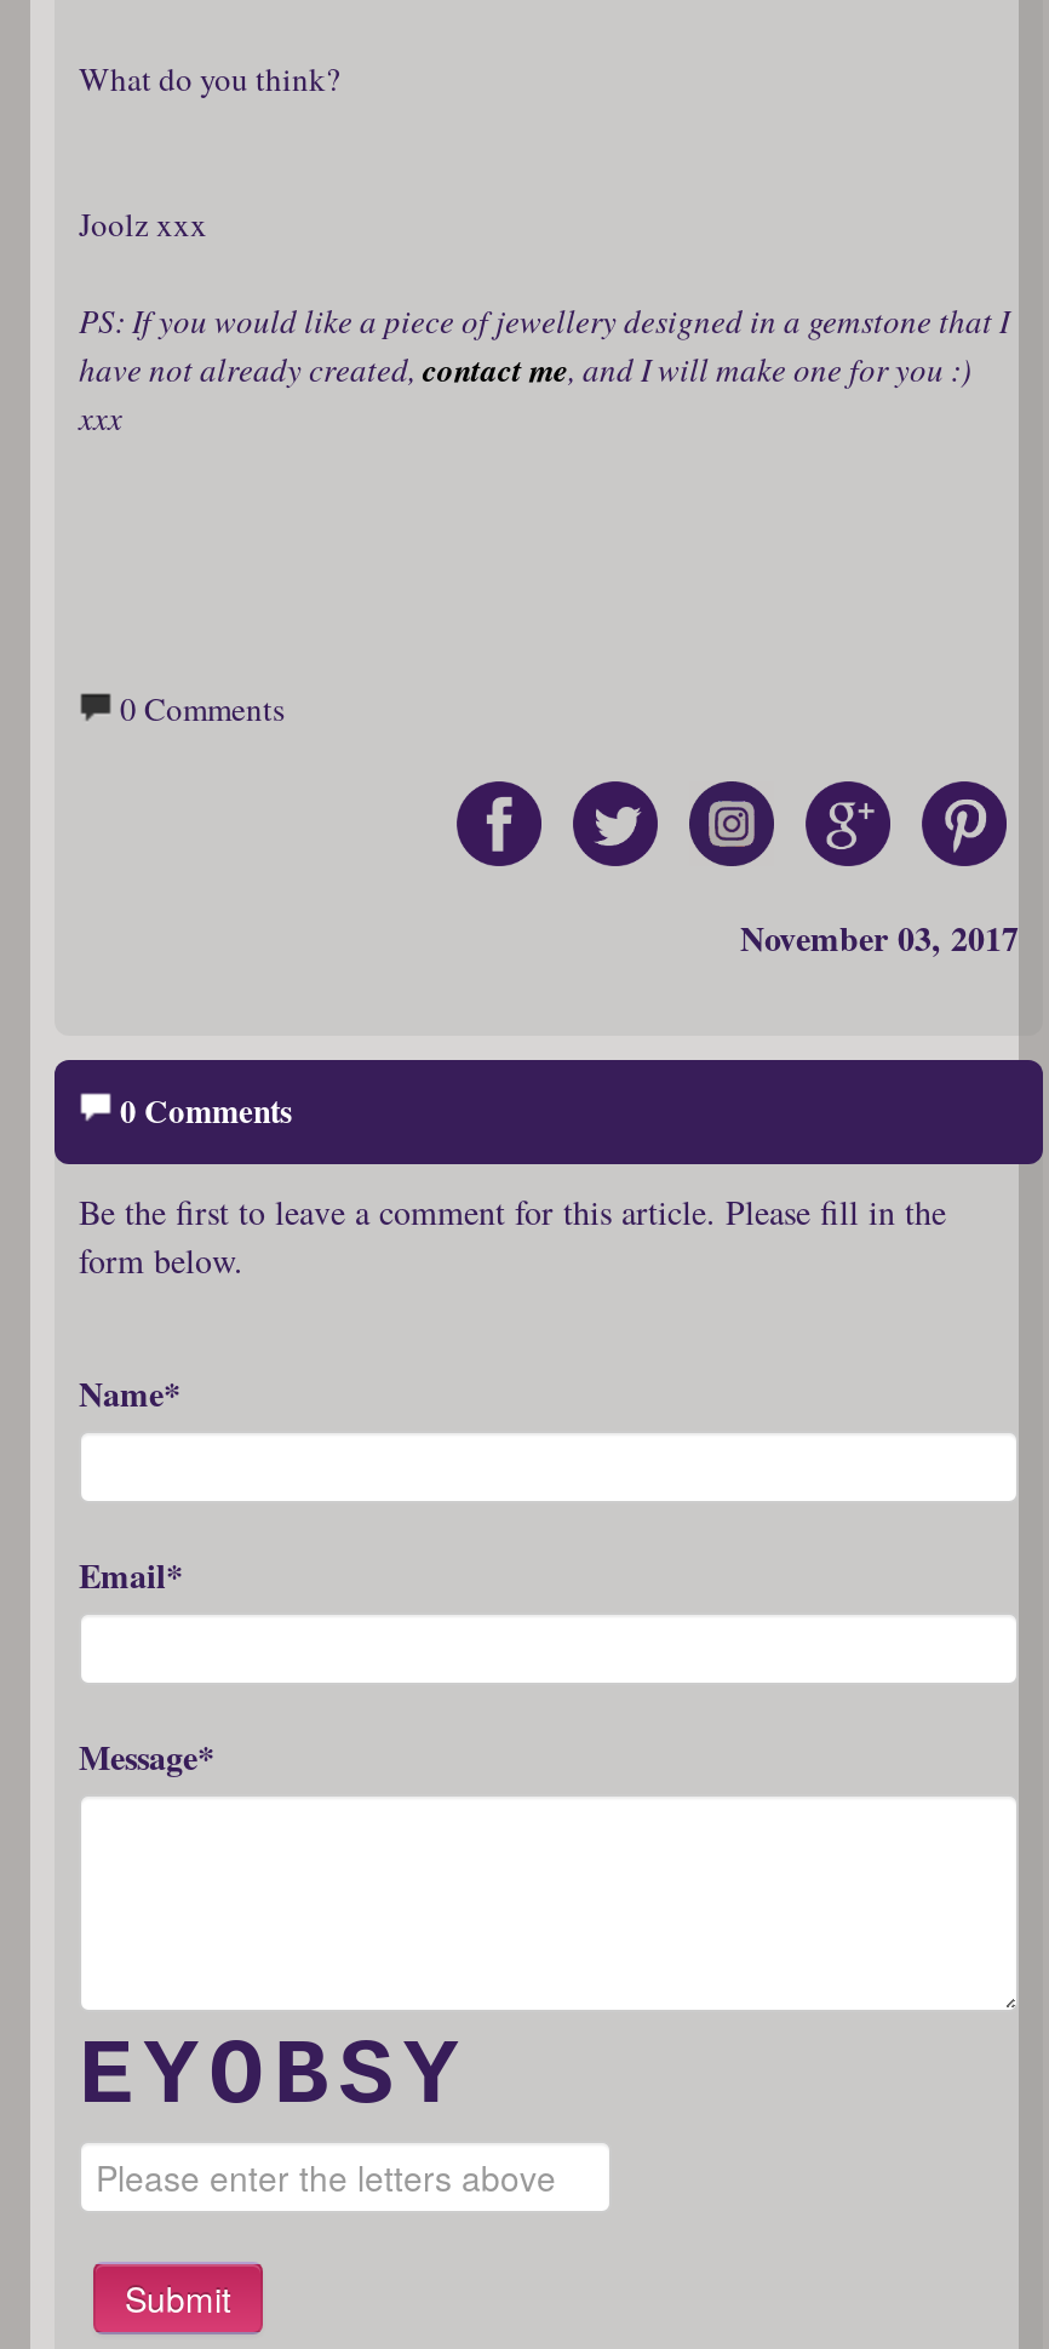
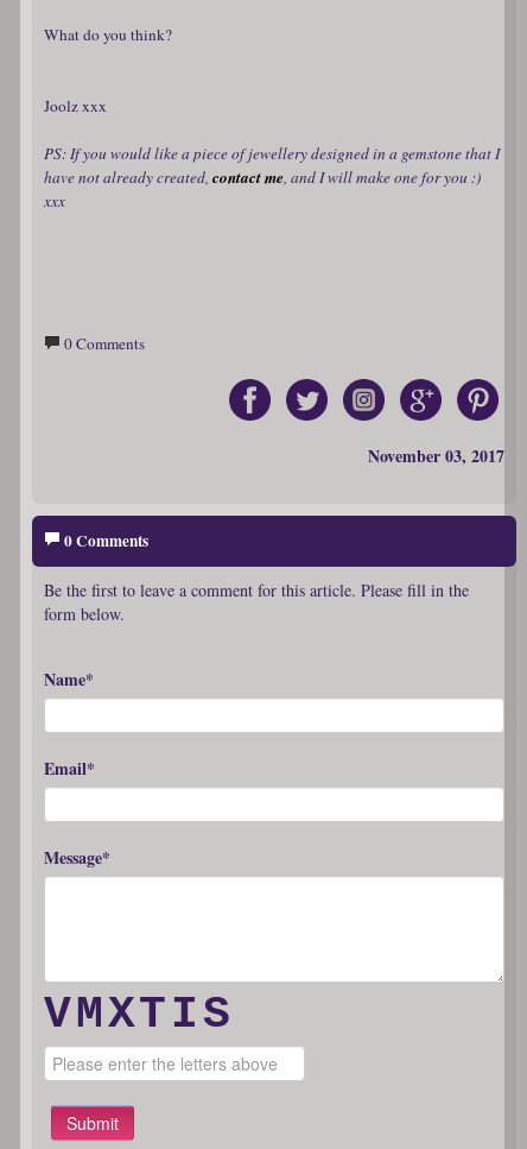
- EYOBSY
+ VMXTIS
